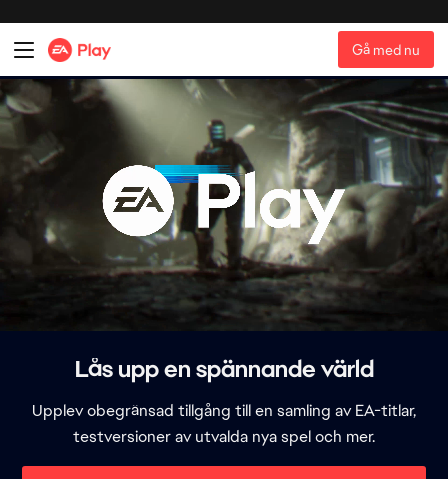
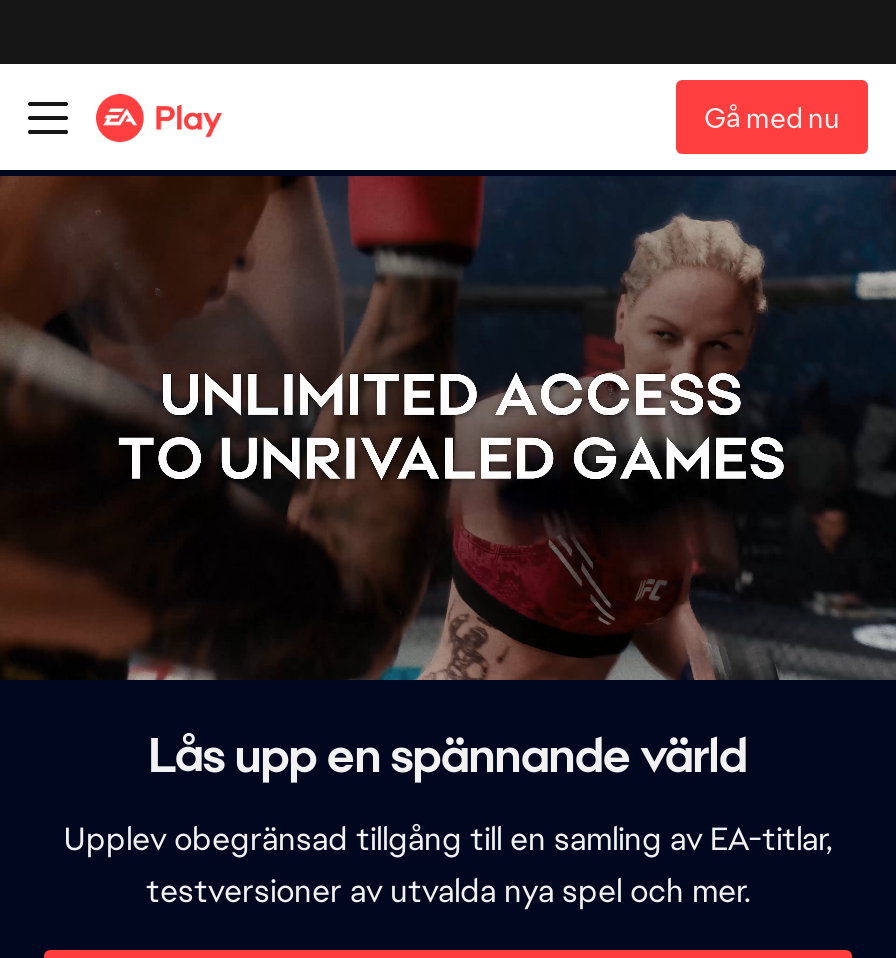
- [image]
+ [image]
